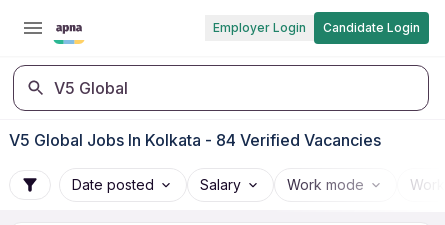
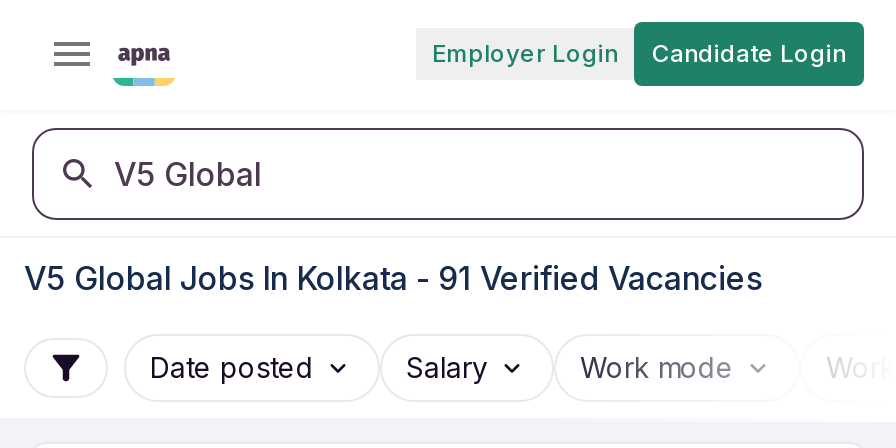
- V5 Global Jobs In Kolkata - 84 Verified Vacancies
+ V5 Global Jobs In Kolkata - 91 Verified Vacancies
